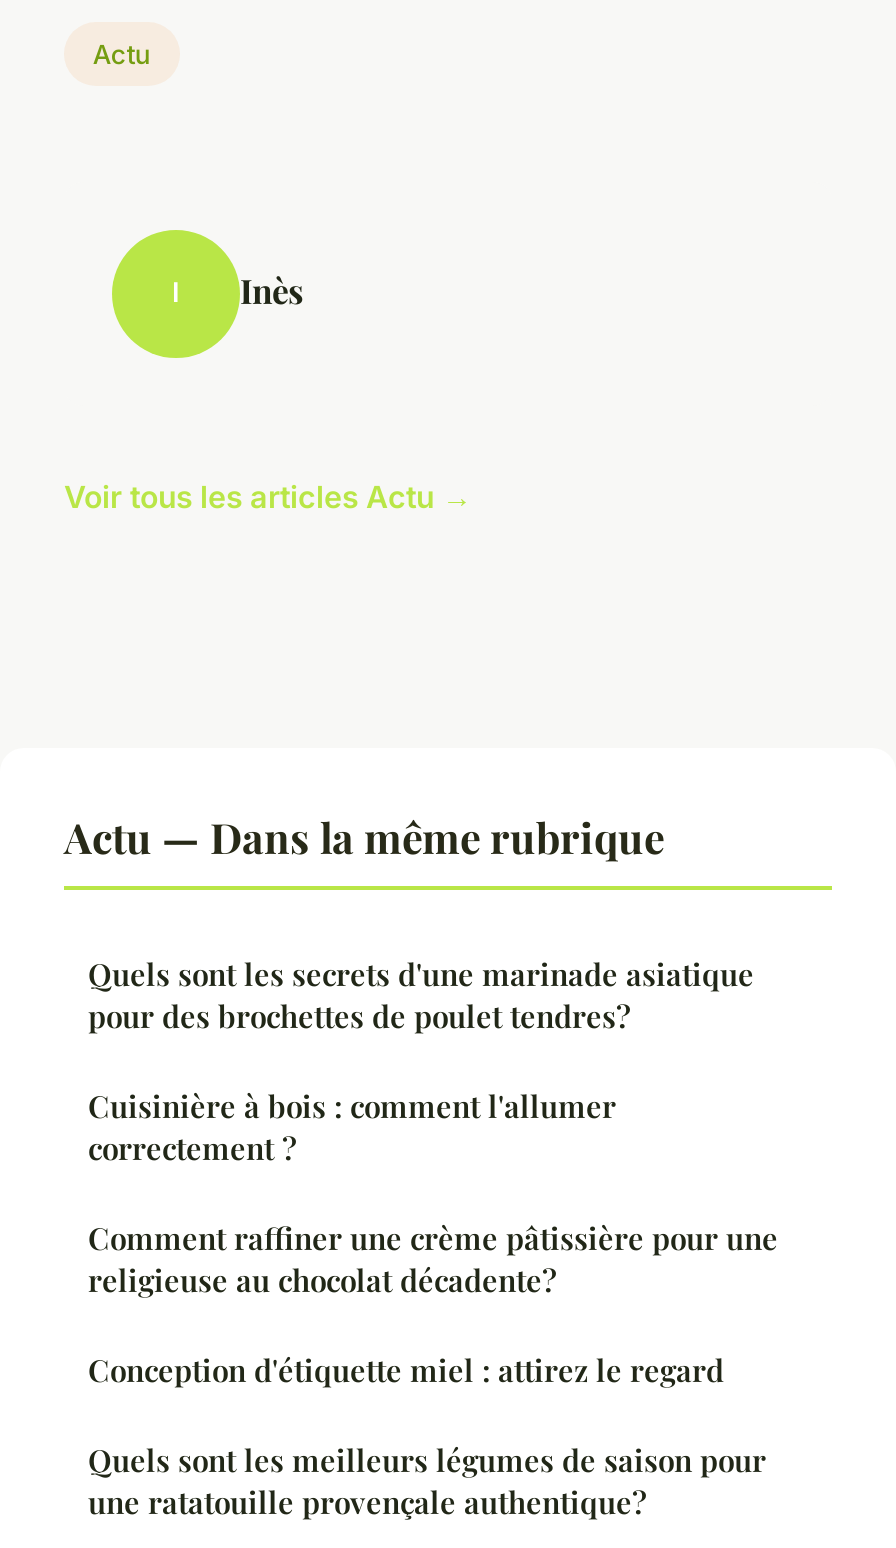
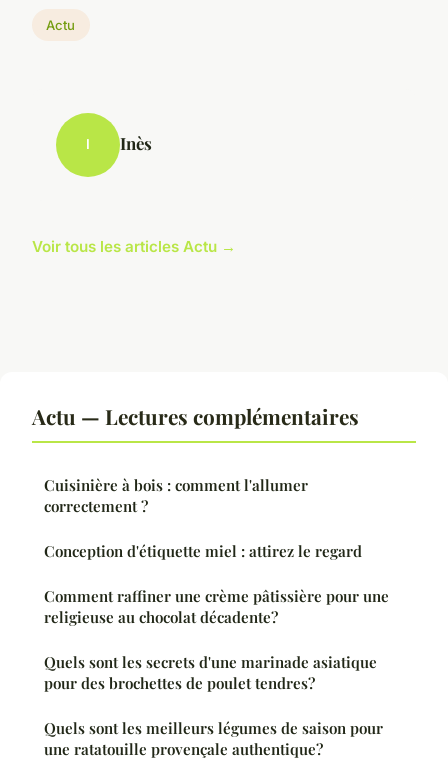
- Actu — Dans la même rubrique
+ Actu — Lectures complémentaires

moved down: Quels sont les secrets d'une marinade asiatique | pour des brochettes de poulet tendres?

moved up: Cuisinière à bois : comment l'allumer | correctement ?

moved up: Comment raffiner une crème pâtissière pour une | religieuse au chocolat décadente?

moved up: Conception d'étiquette miel : attirez le regard
